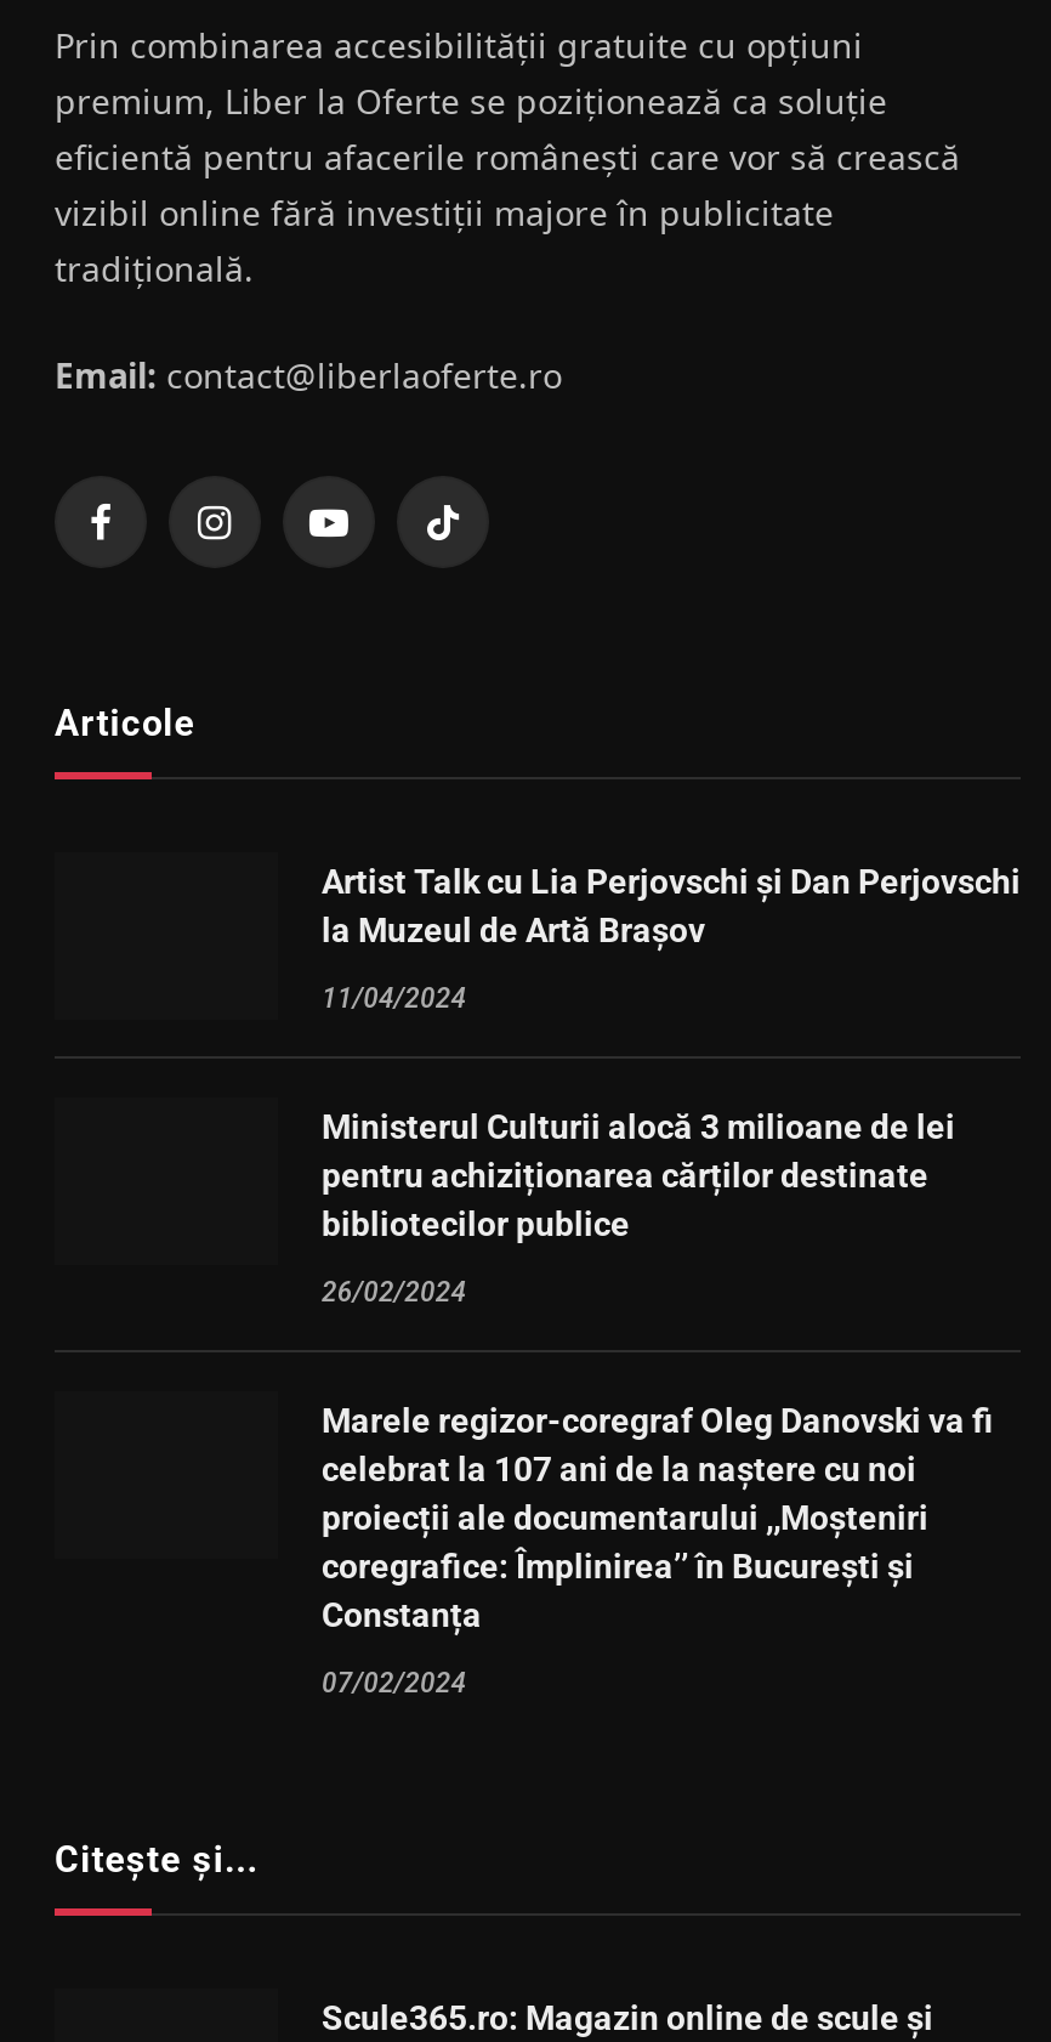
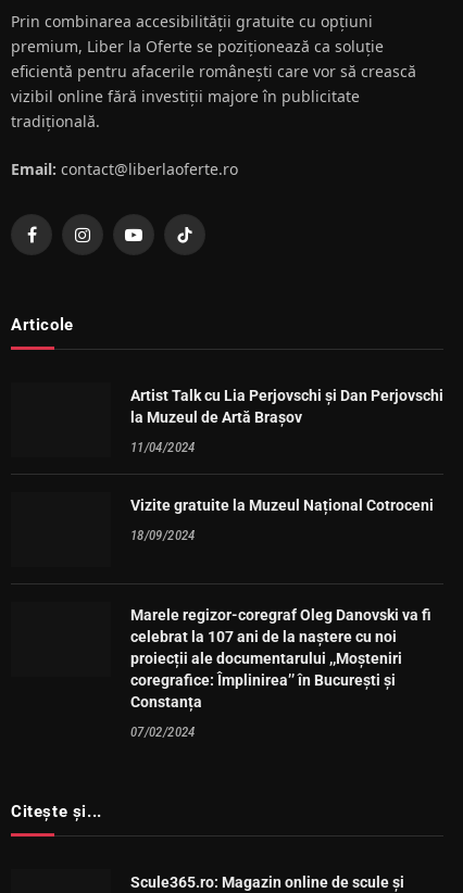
- Ministerul Culturii alocă 3 milioane de lei
- pentru achiziționarea cărților destinate
- bibliotecilor publice
+ Vizite gratuite la Muzeul Național Cotroceni

- 26/02/2024
+ 18/09/2024
